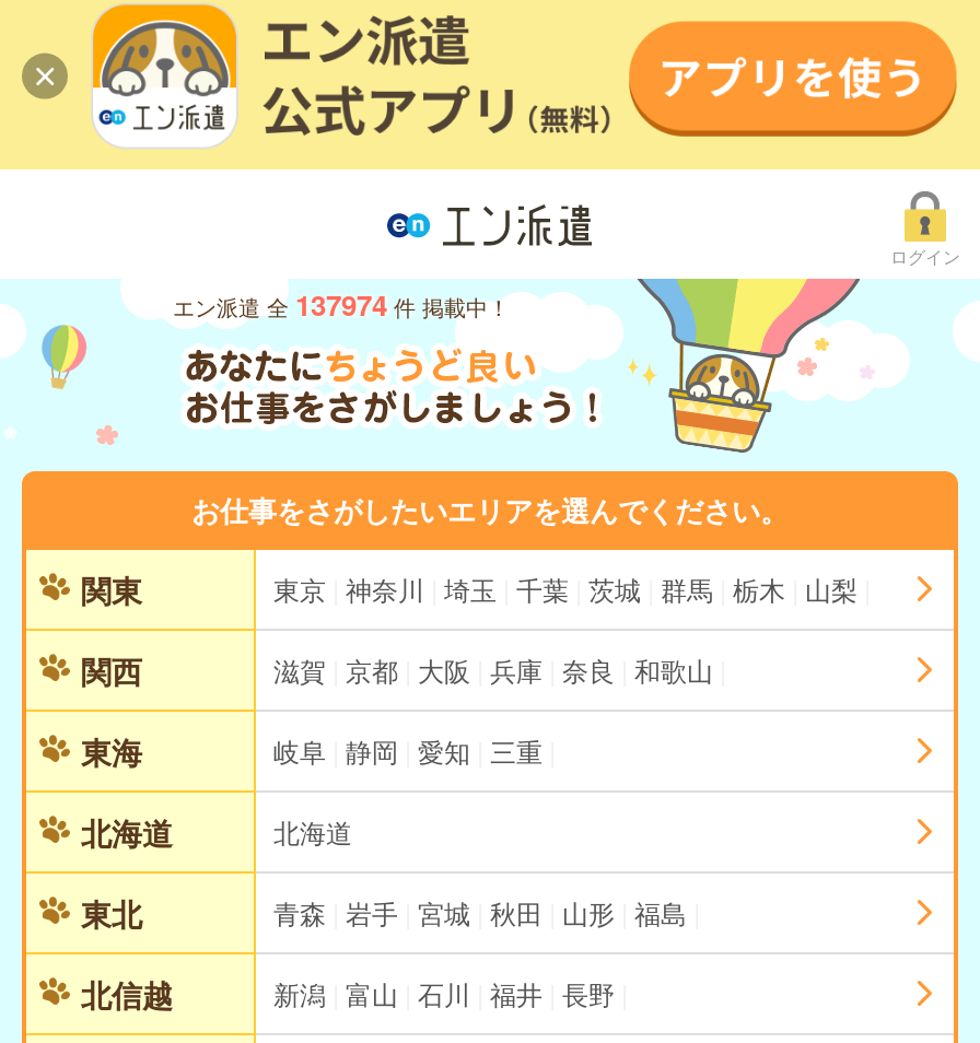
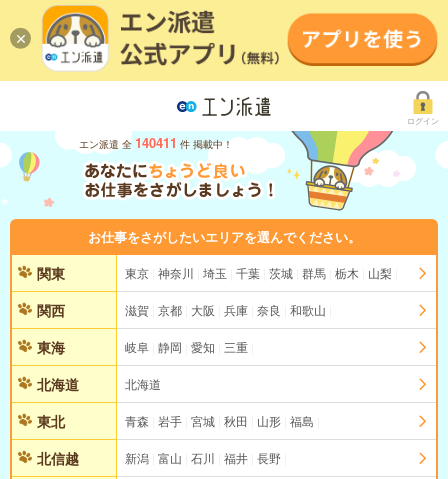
- エン派遣 全 137974 件 掲載中！
+ エン派遣 全 140411 件 掲載中！
